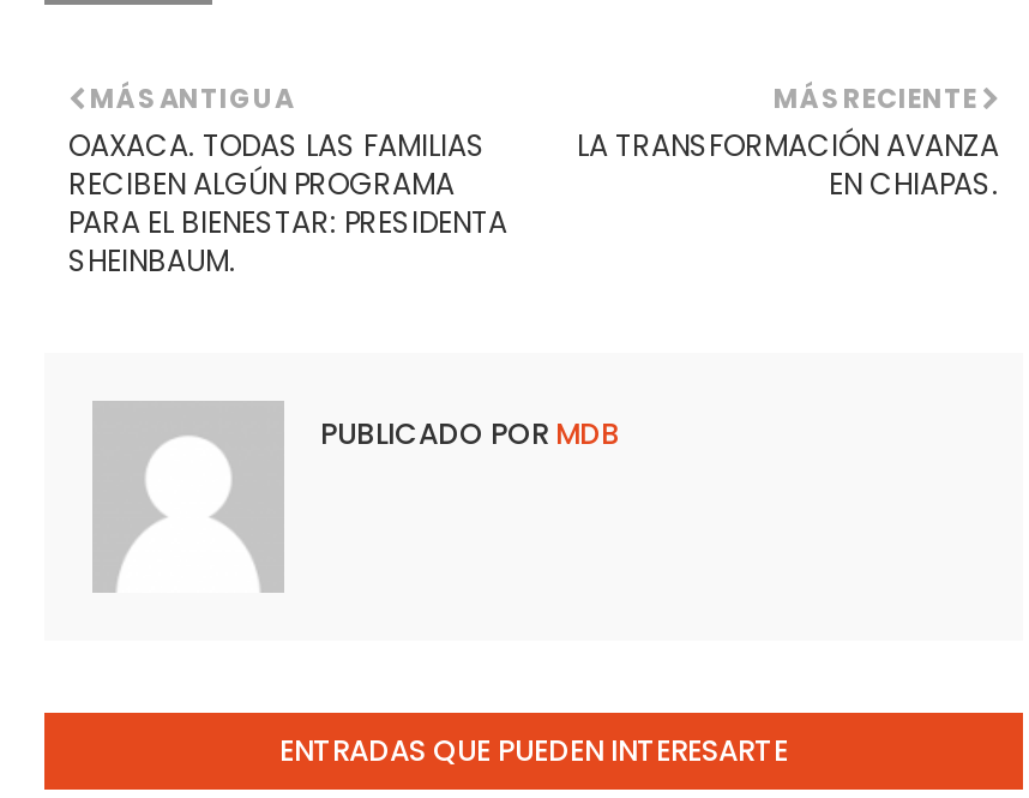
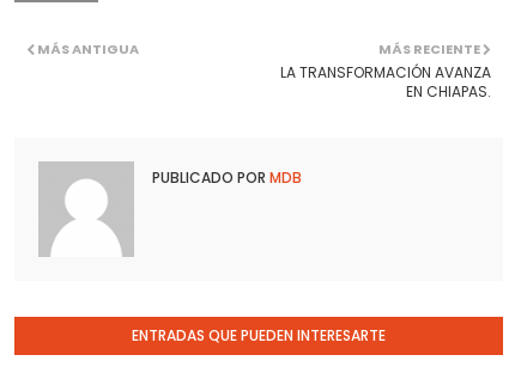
- OAXACA. TODAS LAS FAMILIAS
- RECIBEN ALGÚN PROGRAMA
- PARA EL BIENESTAR: PRESIDENTA
- SHEINBAUM.
